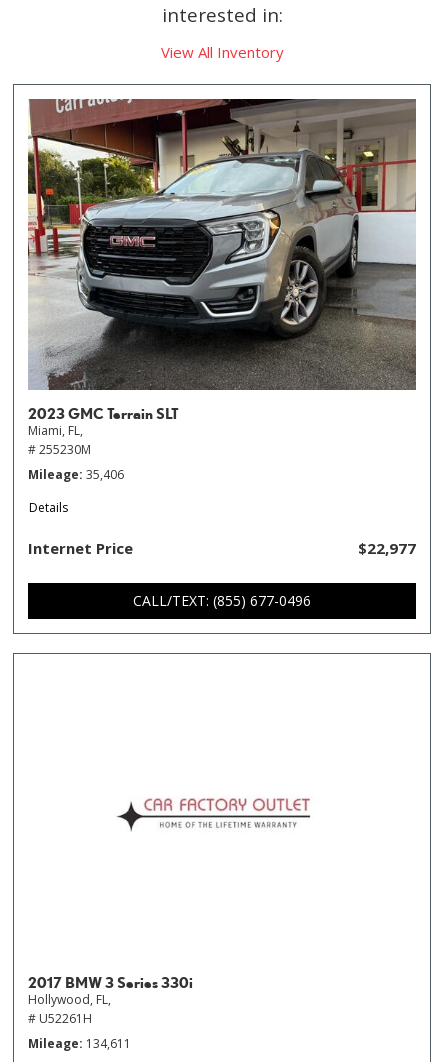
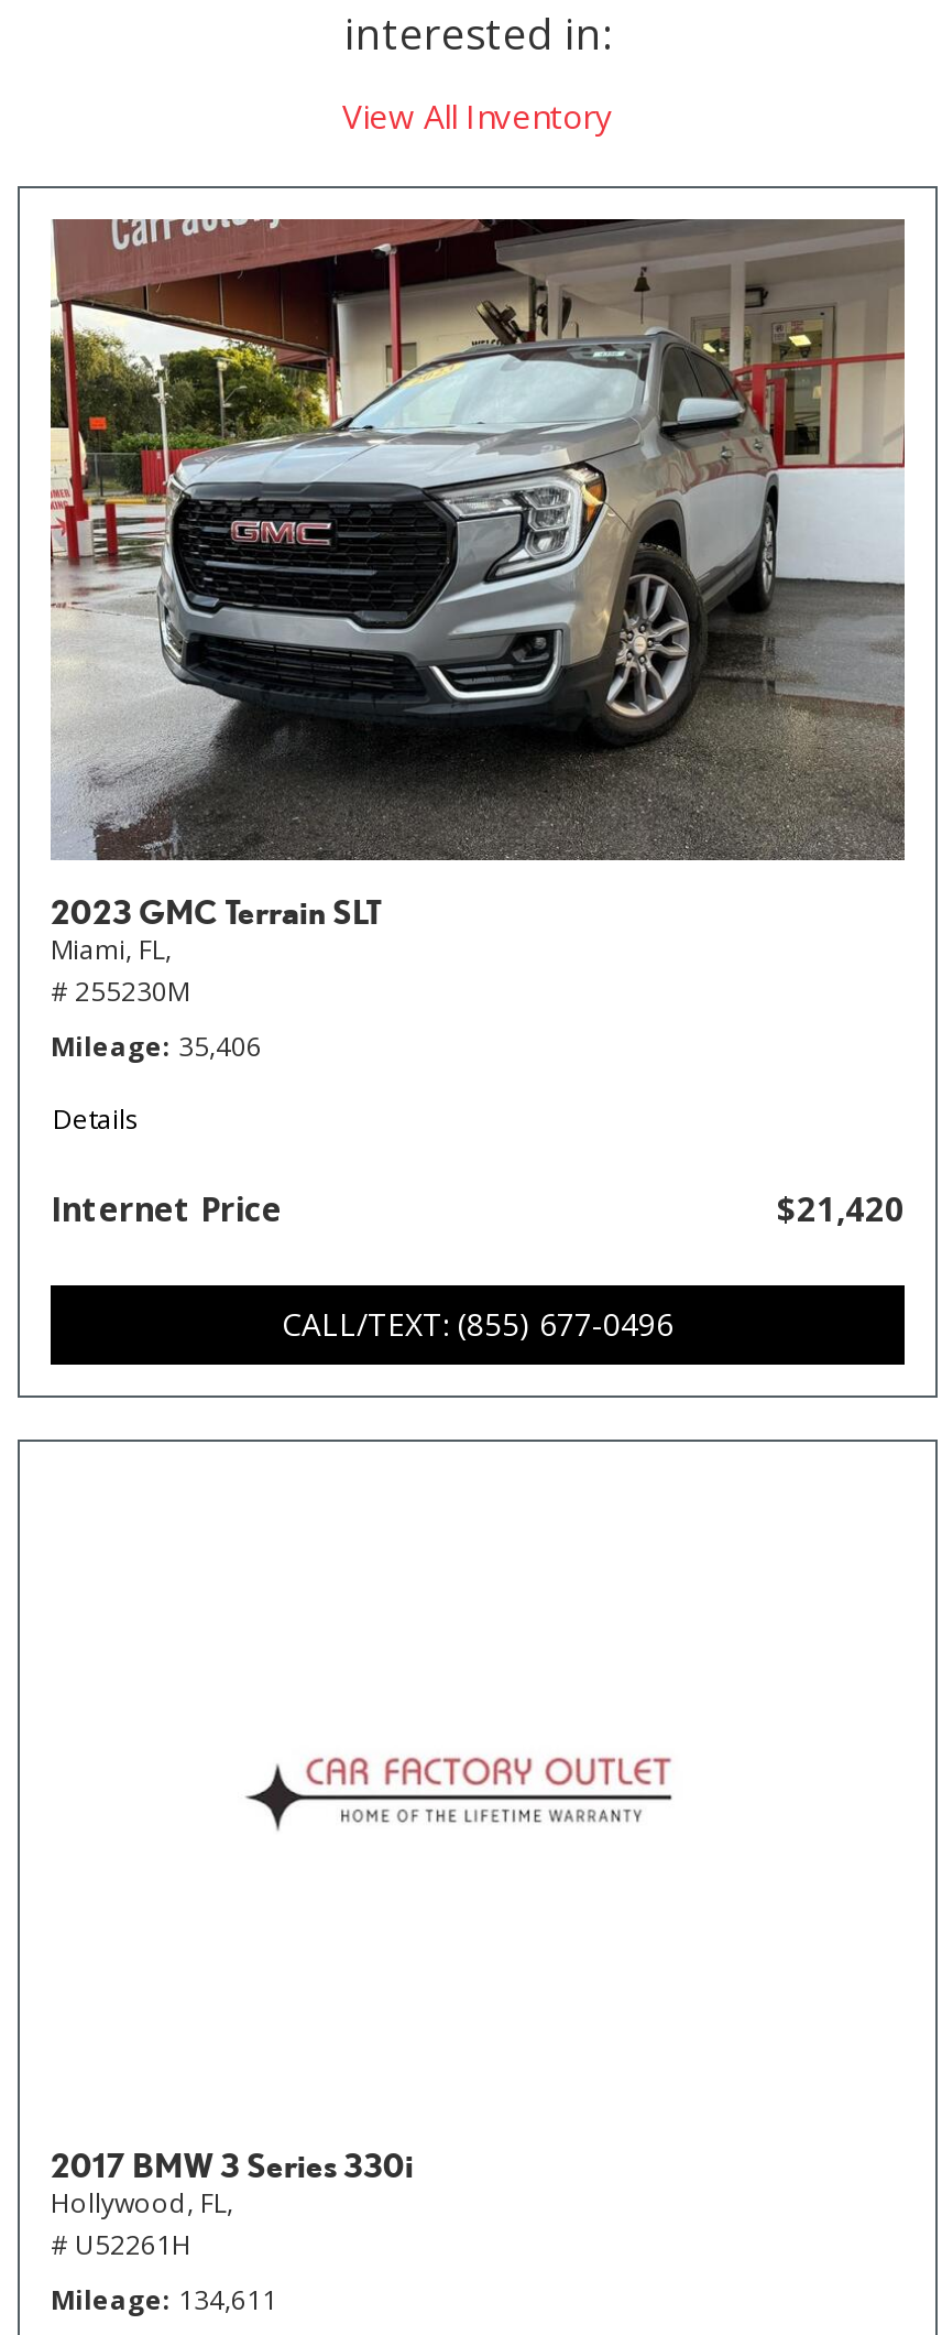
- $22,977
+ $21,420
